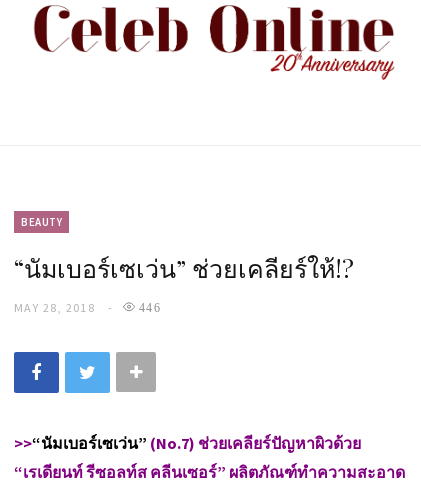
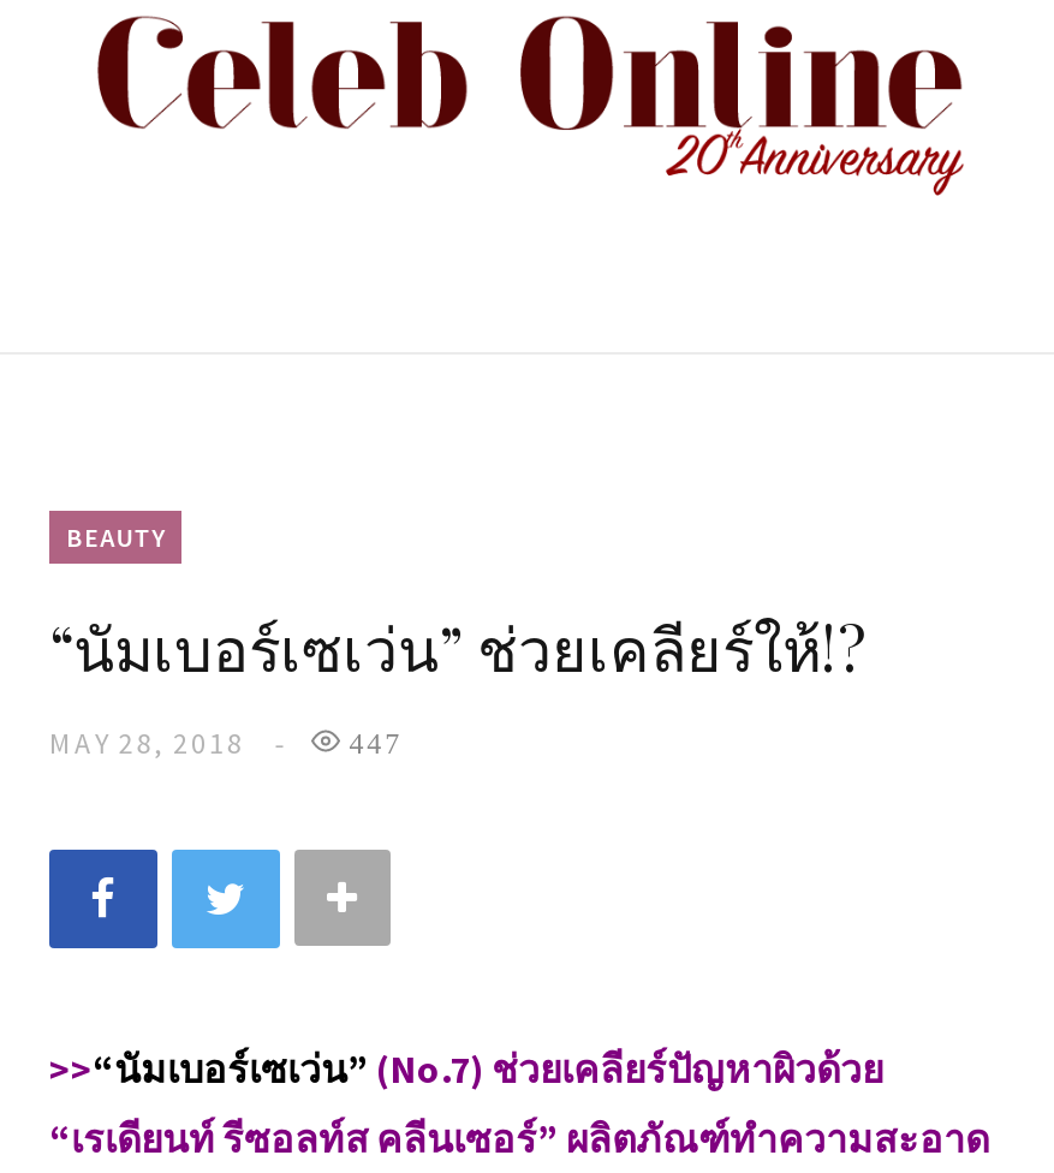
- 446
+ 447
